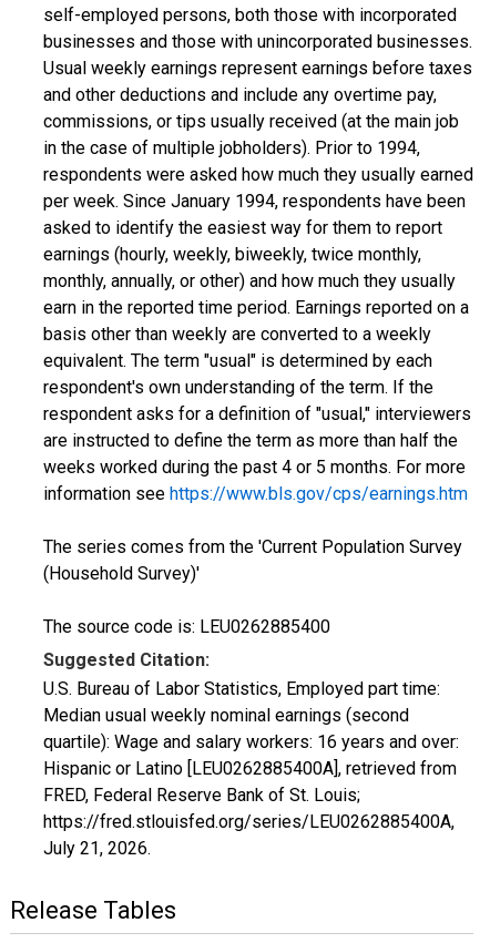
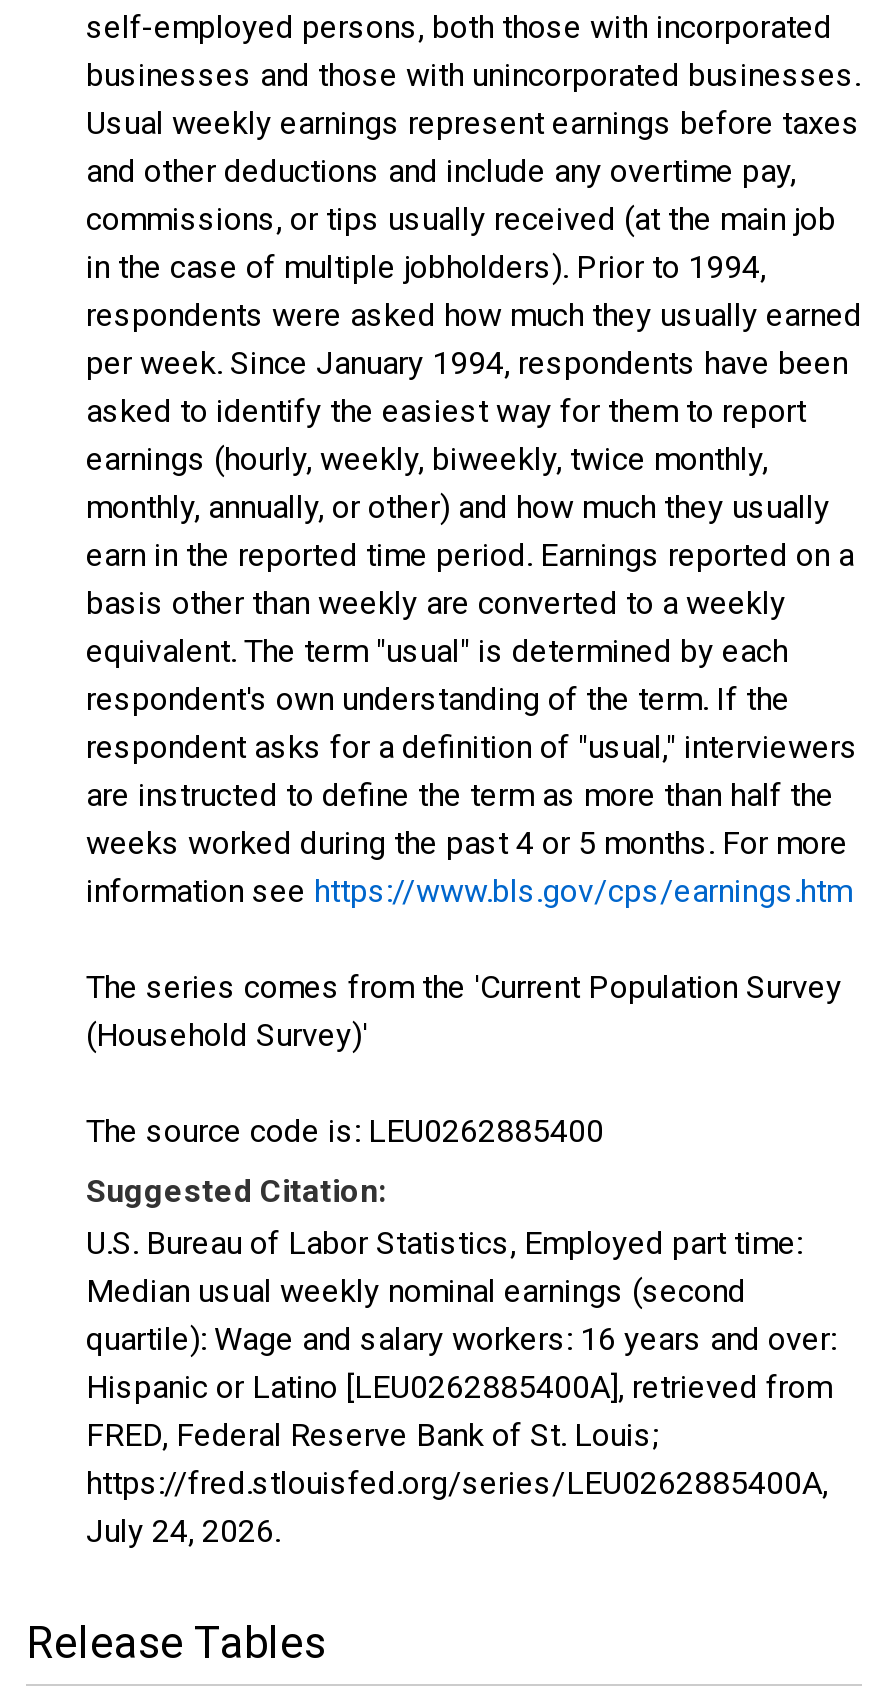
- July 21, 2026.
+ July 24, 2026.
